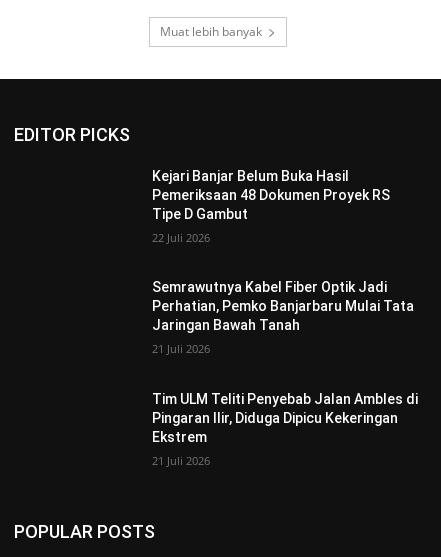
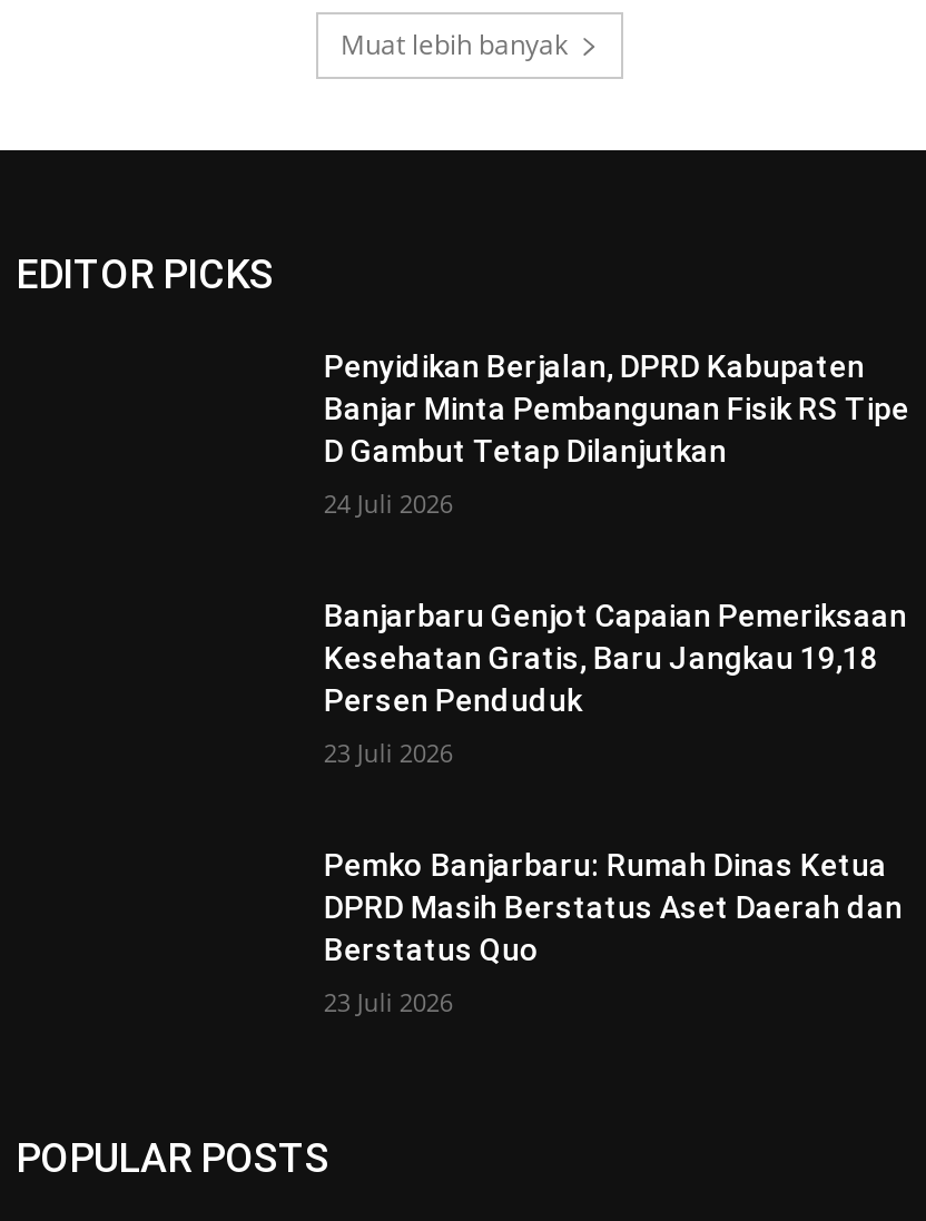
- Kejari Banjar Belum Buka Hasil
- Pemeriksaan 48 Dokumen Proyek RS
- Tipe D Gambut
+ Penyidikan Berjalan, DPRD Kabupaten
+ Banjar Minta Pembangunan Fisik RS Tipe
+ D Gambut Tetap Dilanjutkan

- 22 Juli 2026
+ 24 Juli 2026

- Semrawutnya Kabel Fiber Optik Jadi
- Perhatian, Pemko Banjarbaru Mulai Tata
- Jaringan Bawah Tanah
+ Banjarbaru Genjot Capaian Pemeriksaan
+ Kesehatan Gratis, Baru Jangkau 19,18
+ Persen Penduduk

- 21 Juli 2026
+ 23 Juli 2026

- Tim ULM Teliti Penyebab Jalan Ambles di
- Pingaran Ilir, Diduga Dipicu Kekeringan
- Ekstrem
+ Pemko Banjarbaru: Rumah Dinas Ketua
+ DPRD Masih Berstatus Aset Daerah dan
+ Berstatus Quo

- 21 Juli 2026
+ 23 Juli 2026
